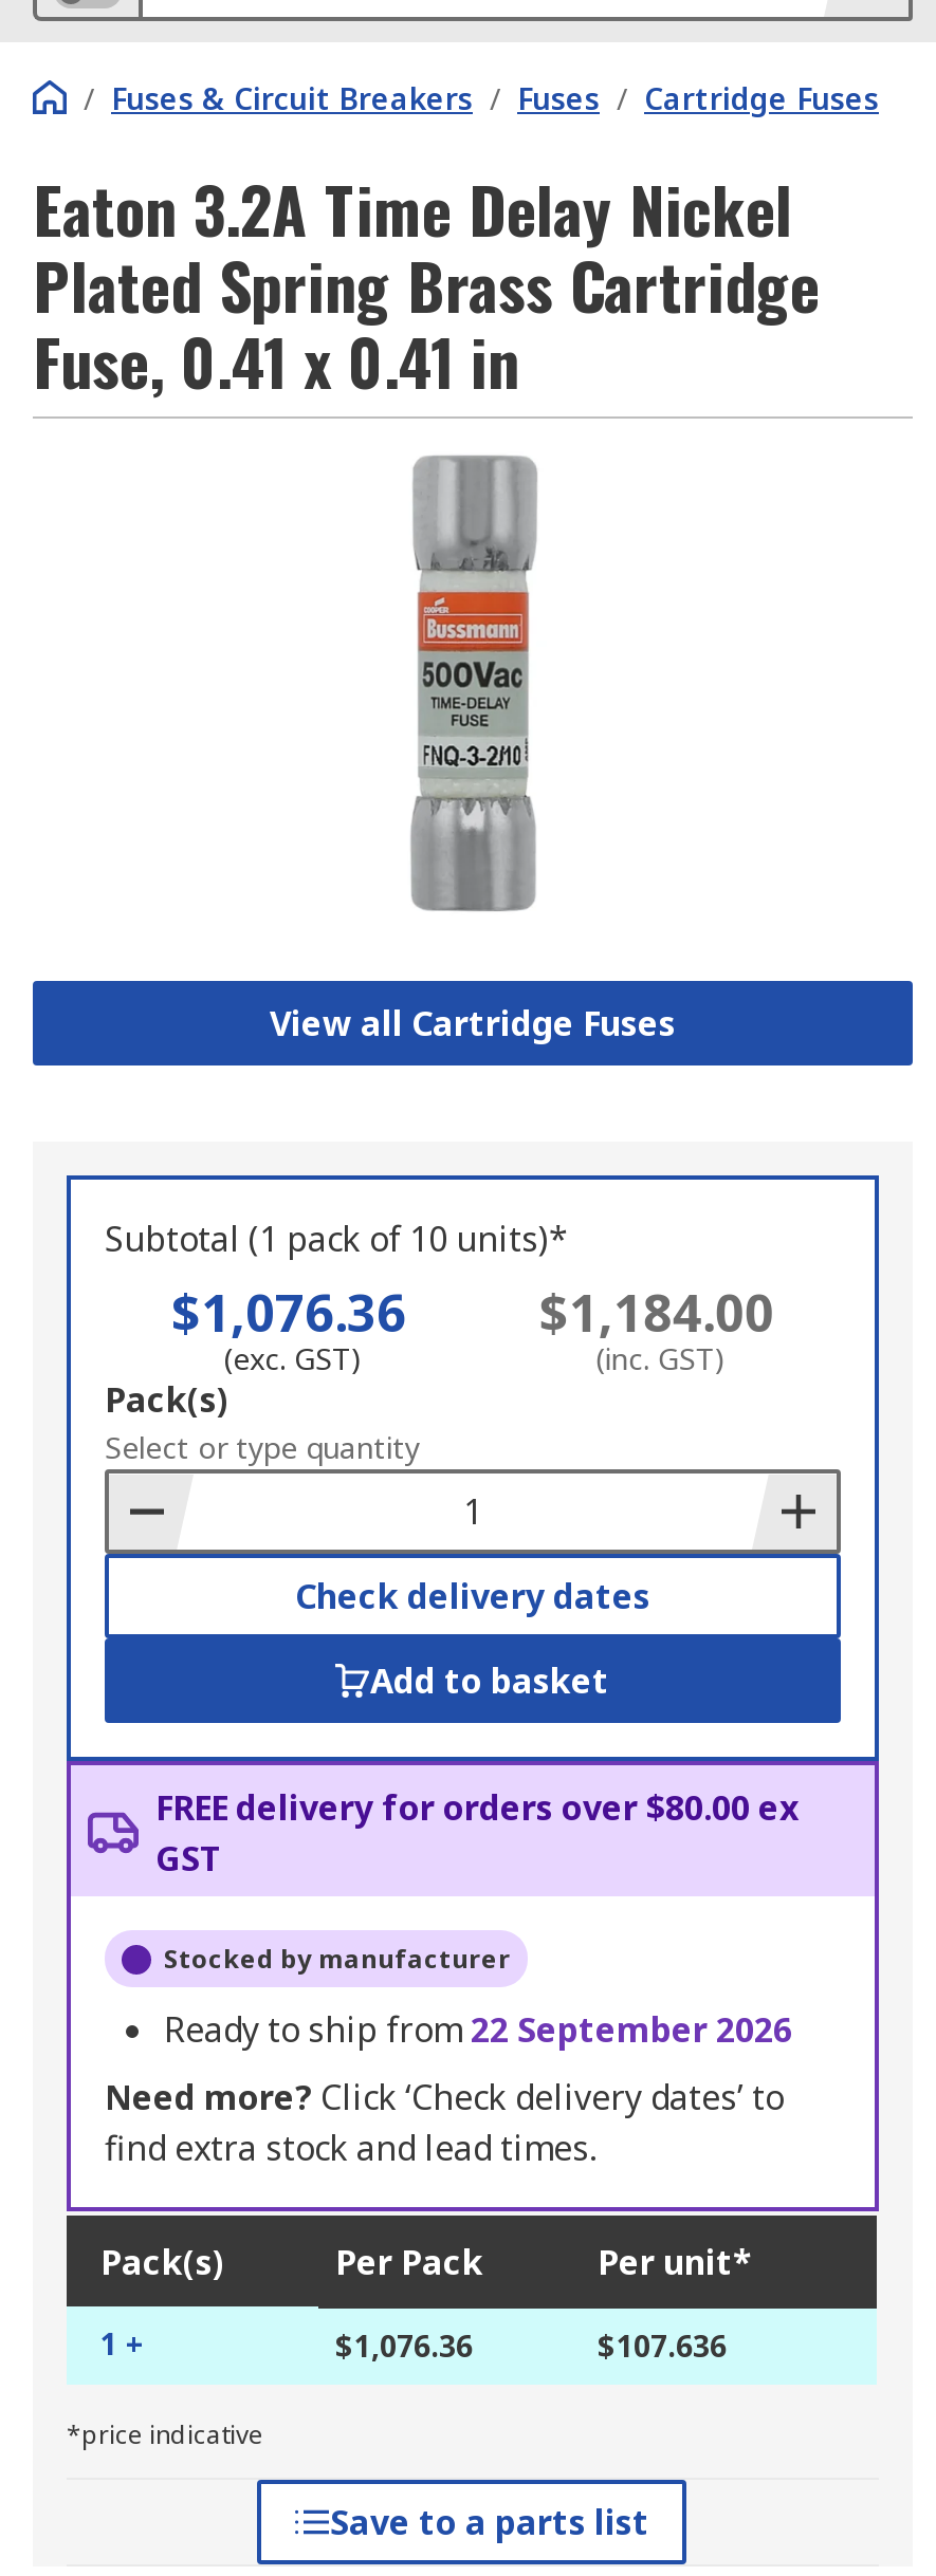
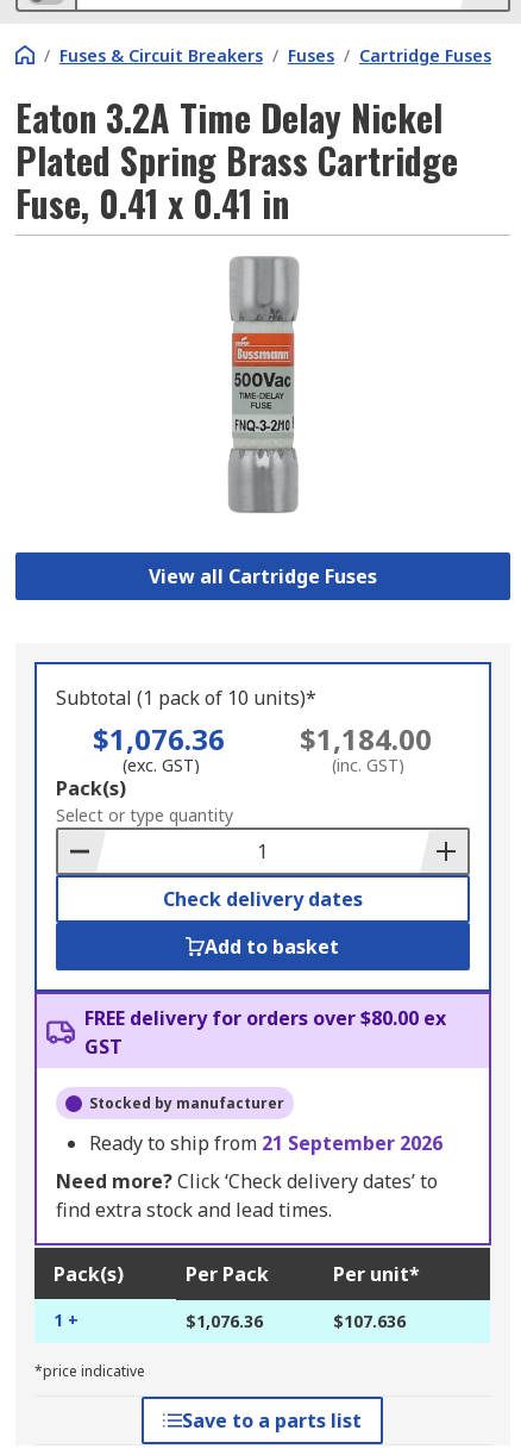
- Ready to ship from 22 September 2026
+ Ready to ship from 21 September 2026
